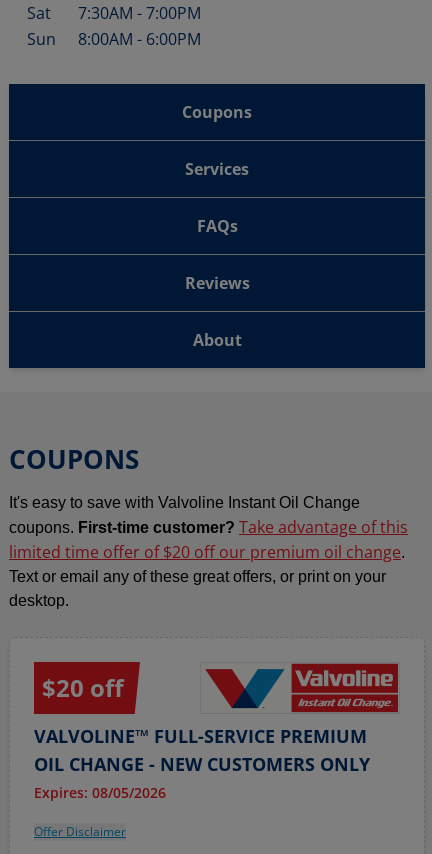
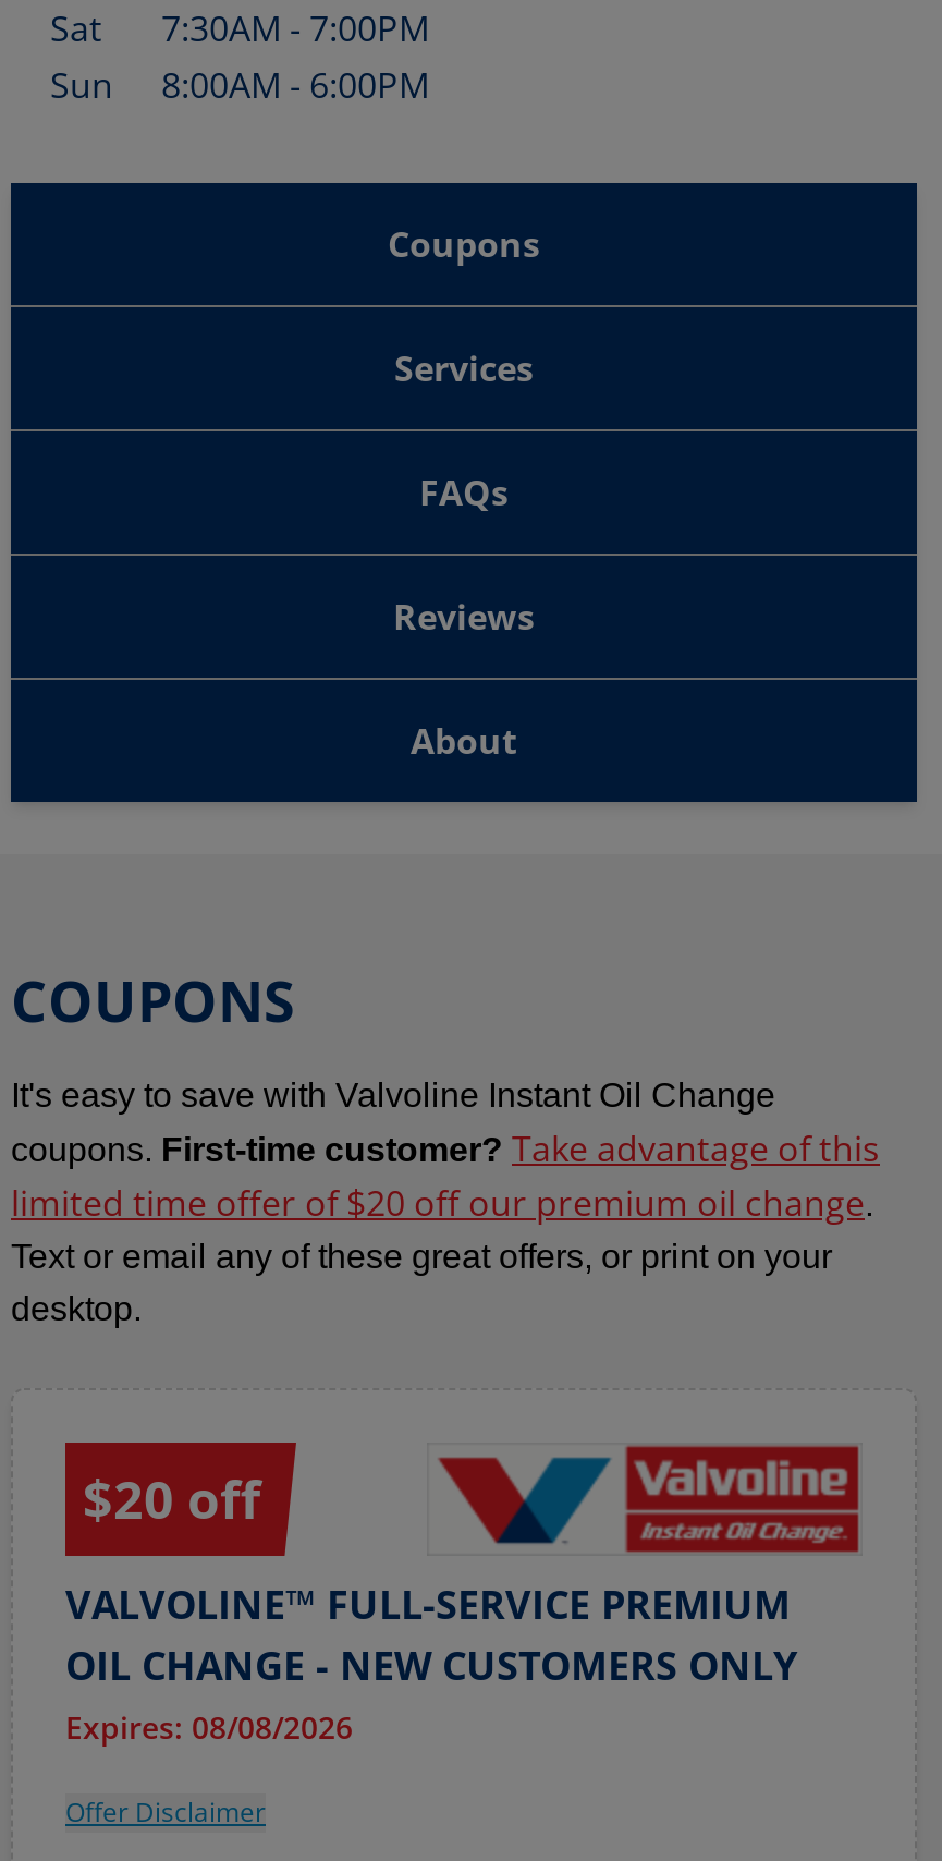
- Expires: 08/05/2026
+ Expires: 08/08/2026
